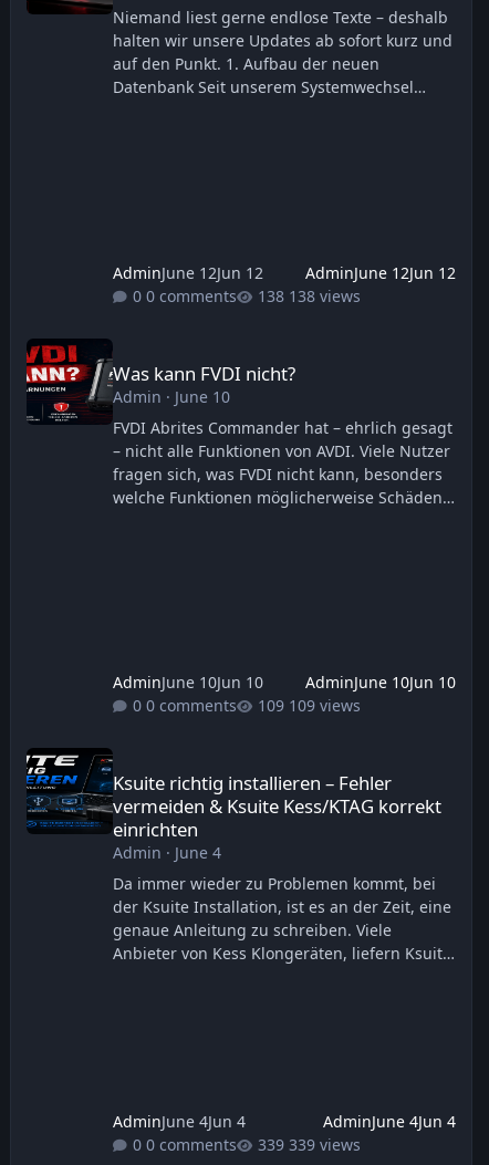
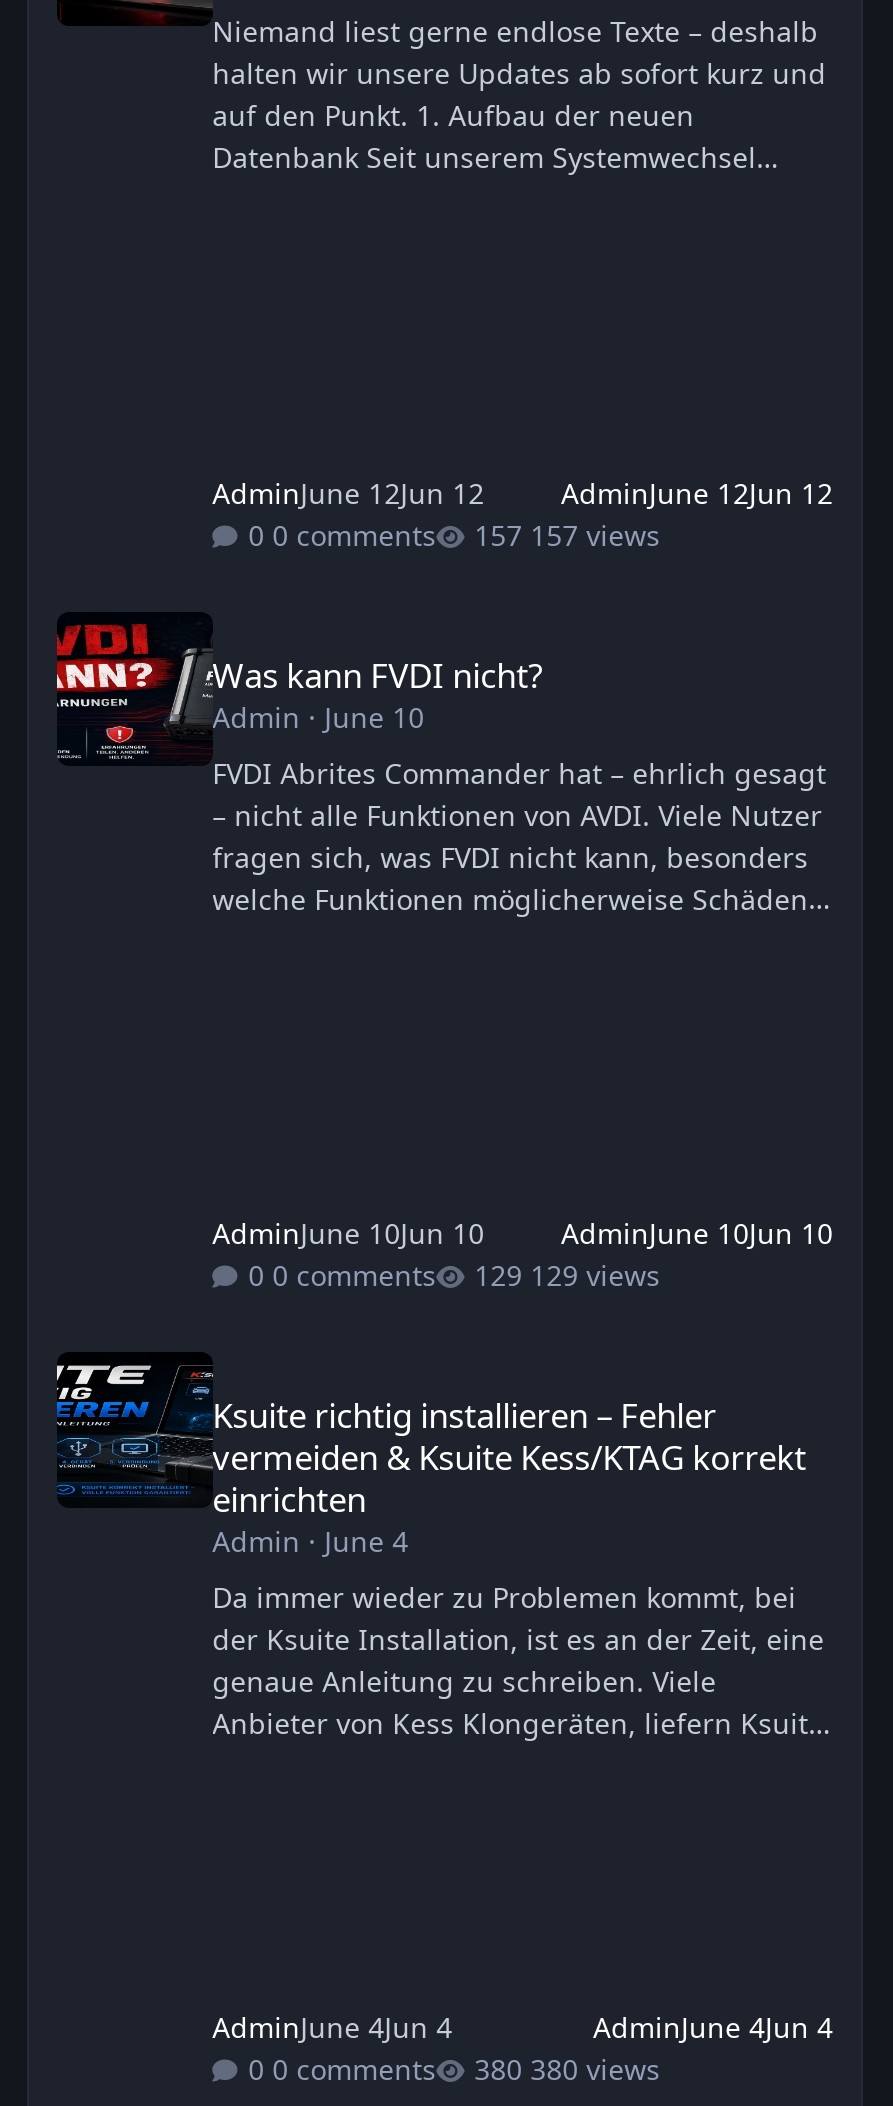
- 138 views
+ 157 views

- 109 views
+ 129 views

- 339 views
+ 380 views
